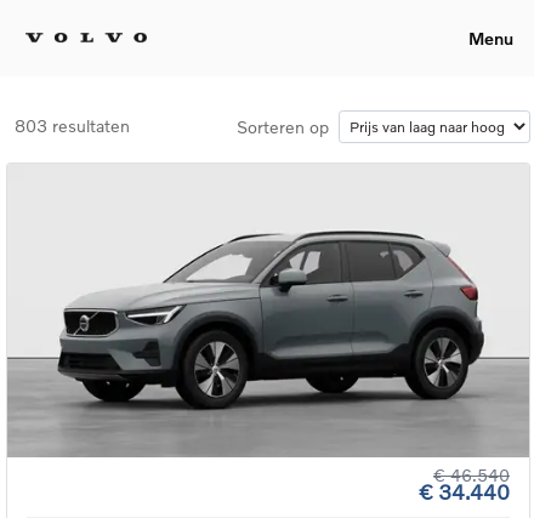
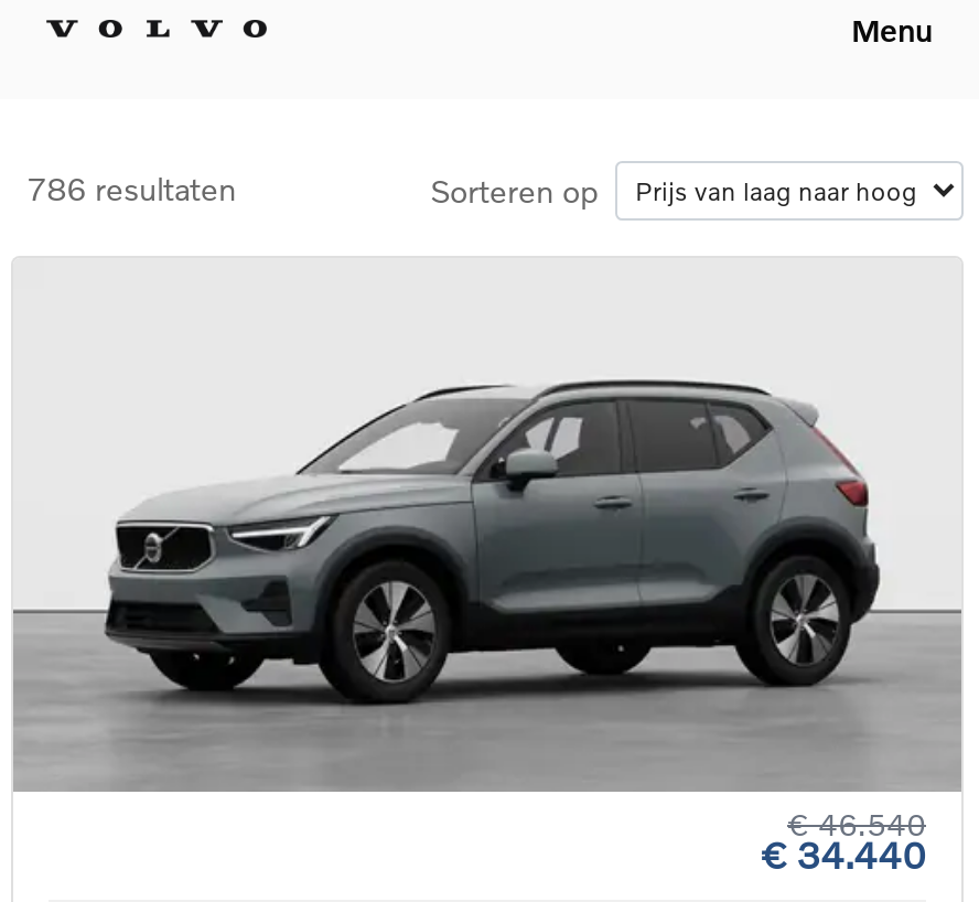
- 803 resultaten
+ 786 resultaten
